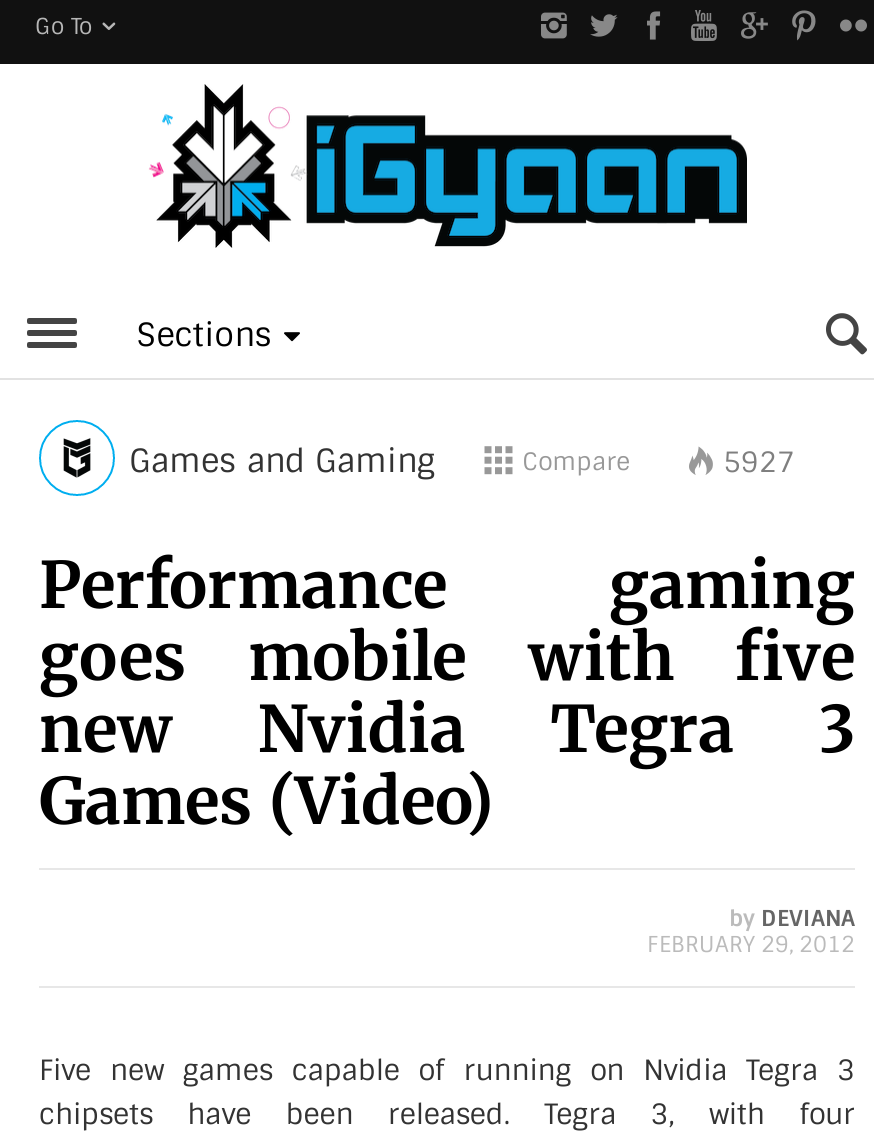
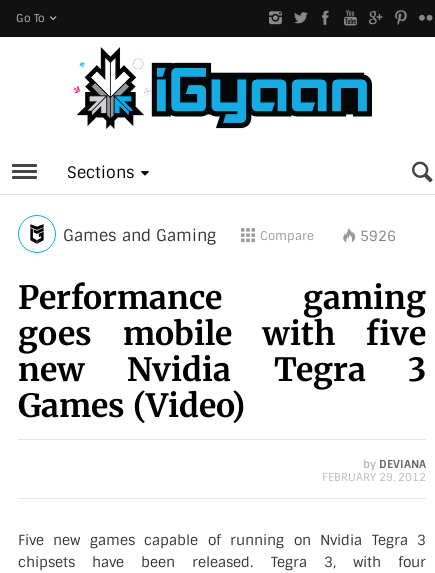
- 5927
+ 5926
